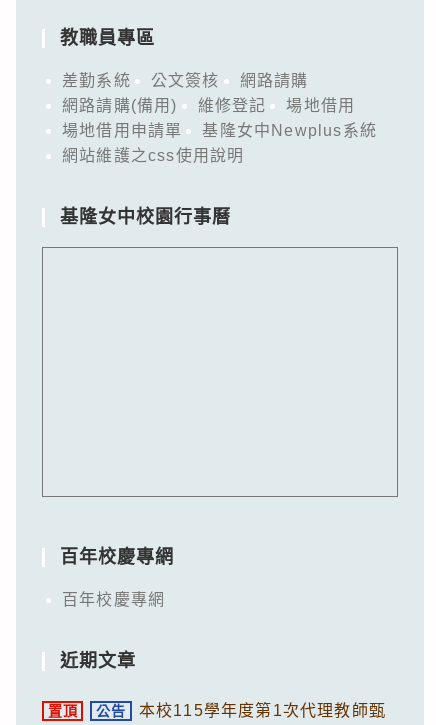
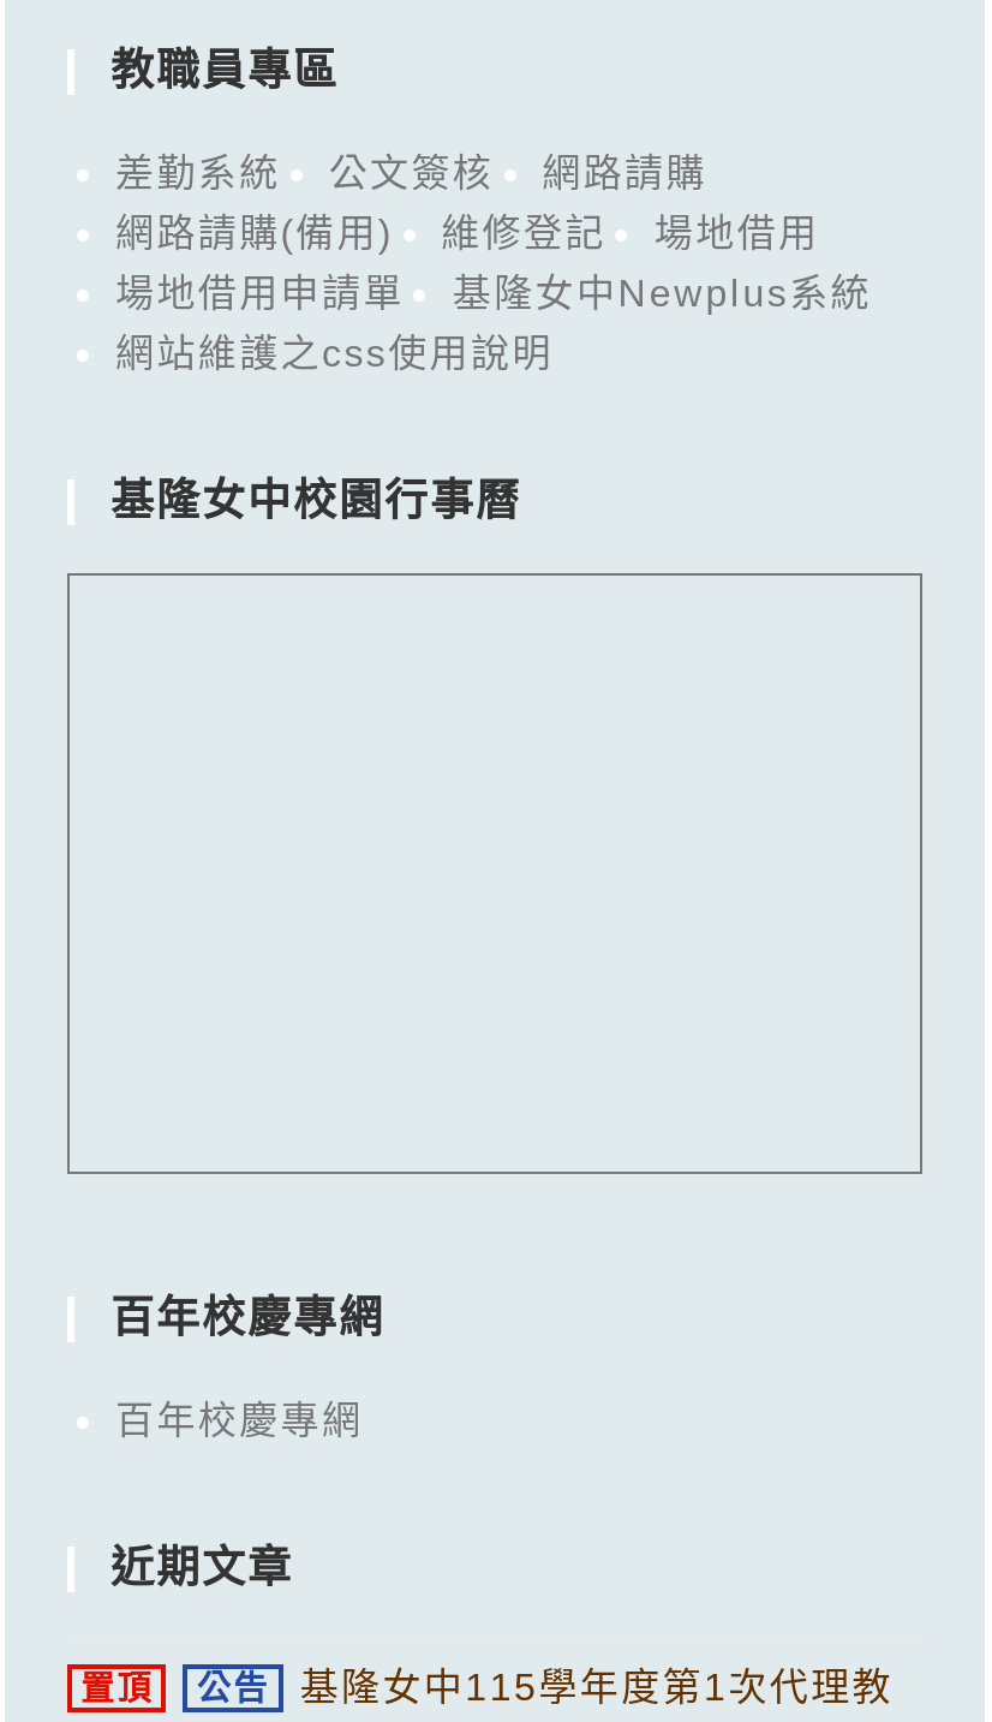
- 本校115學年度第1次代理教師甄
+ 基隆女中115學年度第1次代理教
